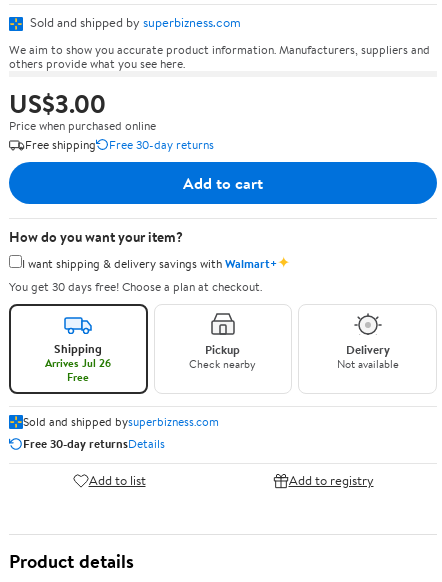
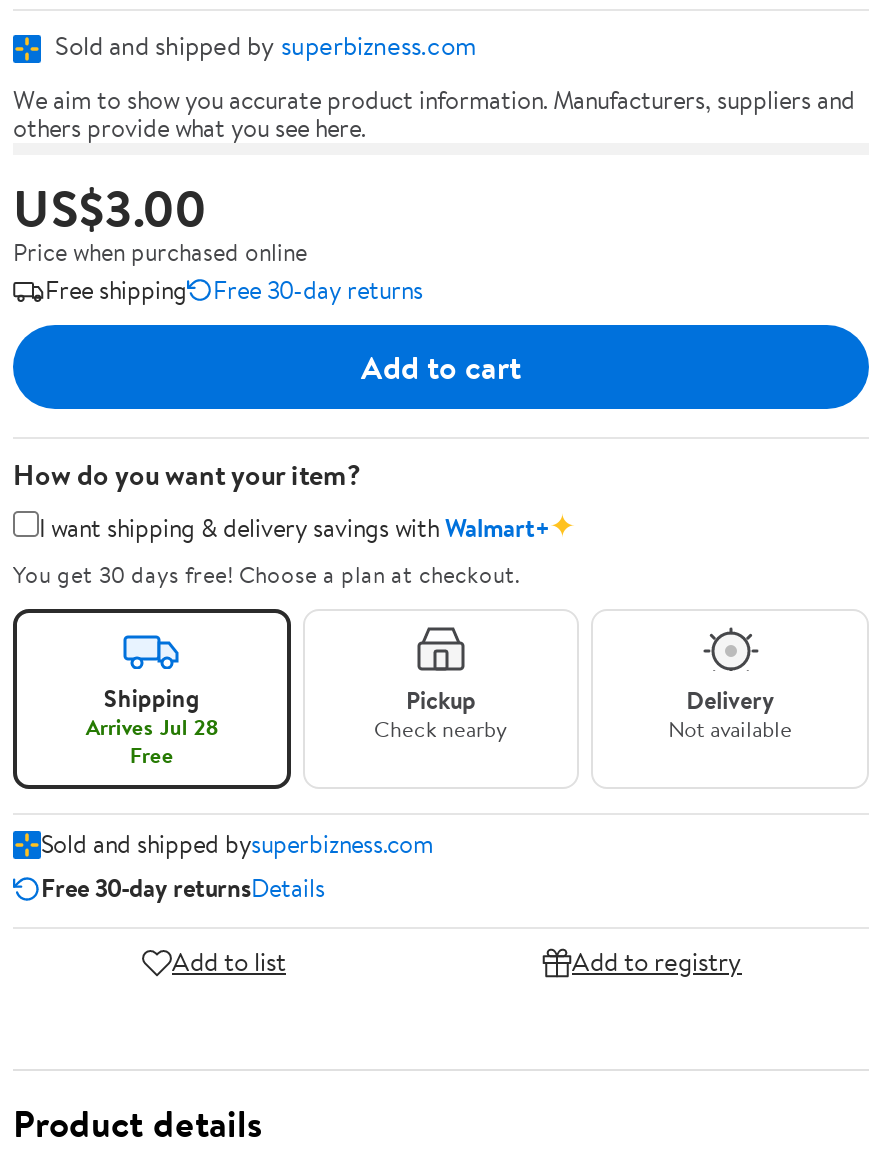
- Arrives Jul 26
+ Arrives Jul 28
